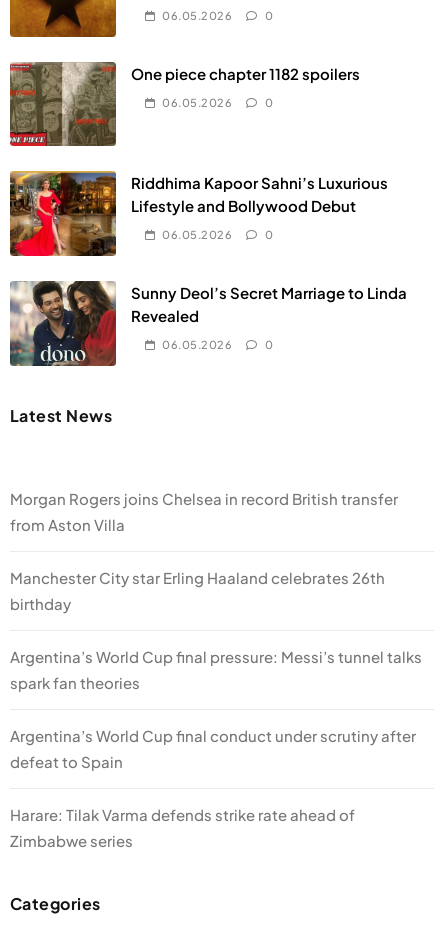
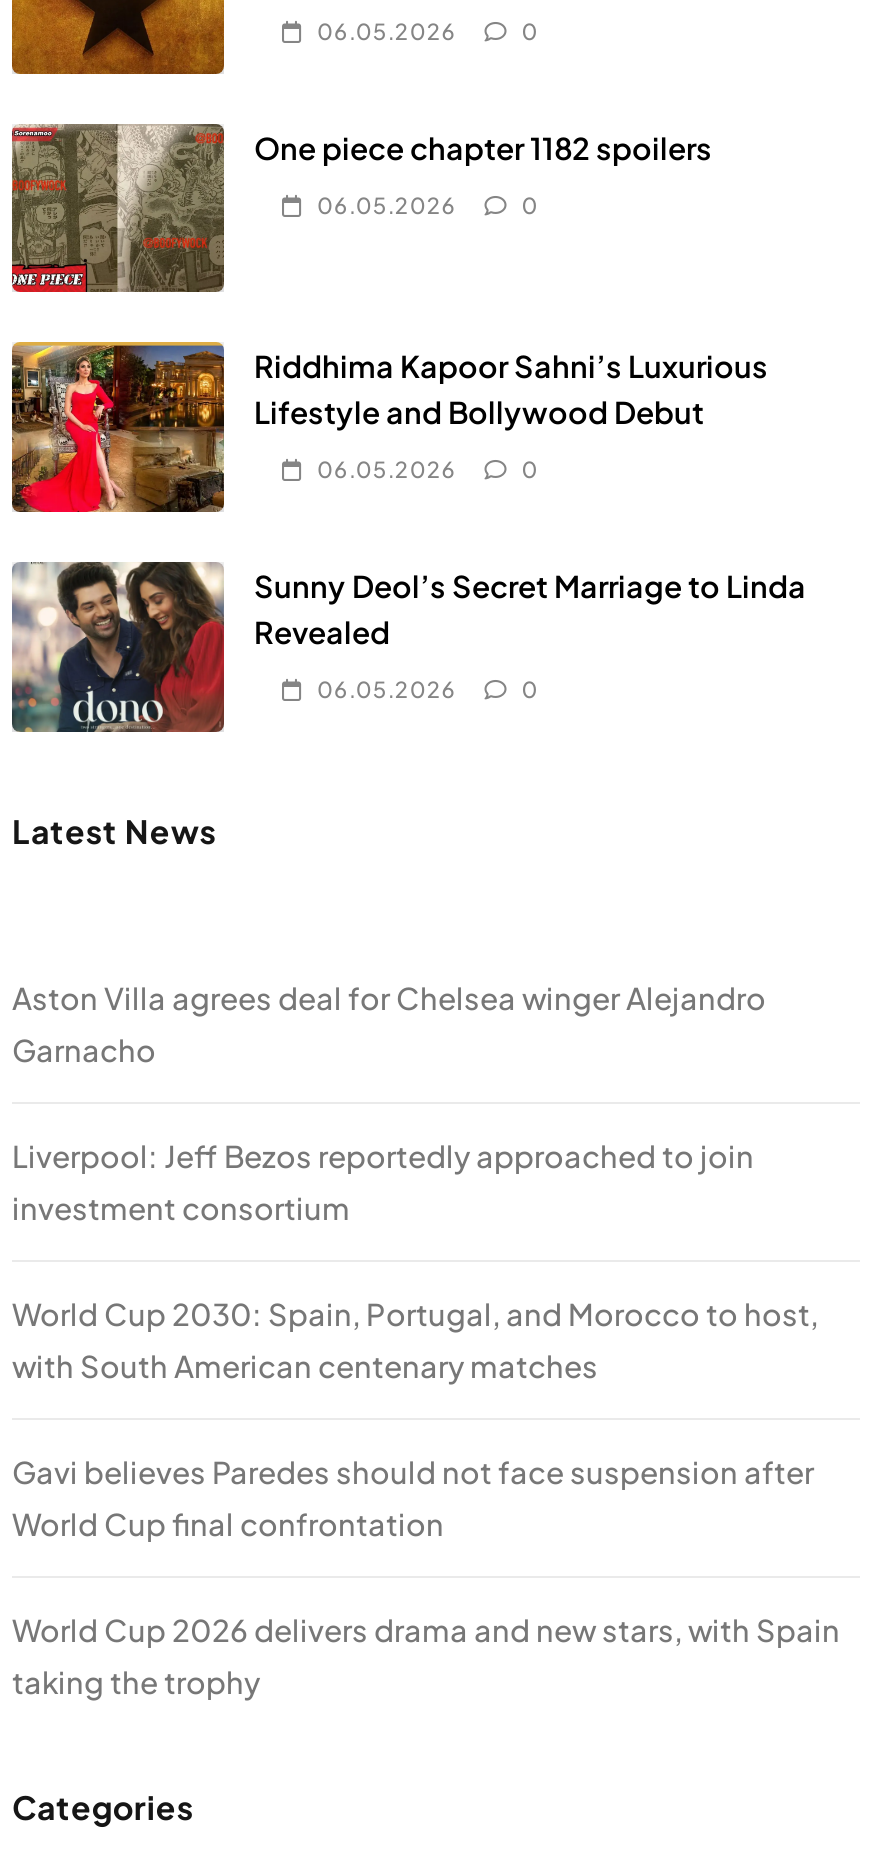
- Morgan Rogers joins Chelsea in record British transfer
- from Aston Villa
+ Aston Villa agrees deal for Chelsea winger Alejandro
+ Garnacho

- Manchester City star Erling Haaland celebrates 26th
- birthday
+ Liverpool: Jeff Bezos reportedly approached to join
+ investment consortium

- Argentina’s World Cup final pressure: Messi’s tunnel talks
- spark fan theories
+ World Cup 2030: Spain, Portugal, and Morocco to host,
+ with South American centenary matches

- Argentina’s World Cup final conduct under scrutiny after
- defeat to Spain
+ Gavi believes Paredes should not face suspension after
+ World Cup final confrontation

- Harare: Tilak Varma defends strike rate ahead of
- Zimbabwe series
+ World Cup 2026 delivers drama and new stars, with Spain
+ taking the trophy
